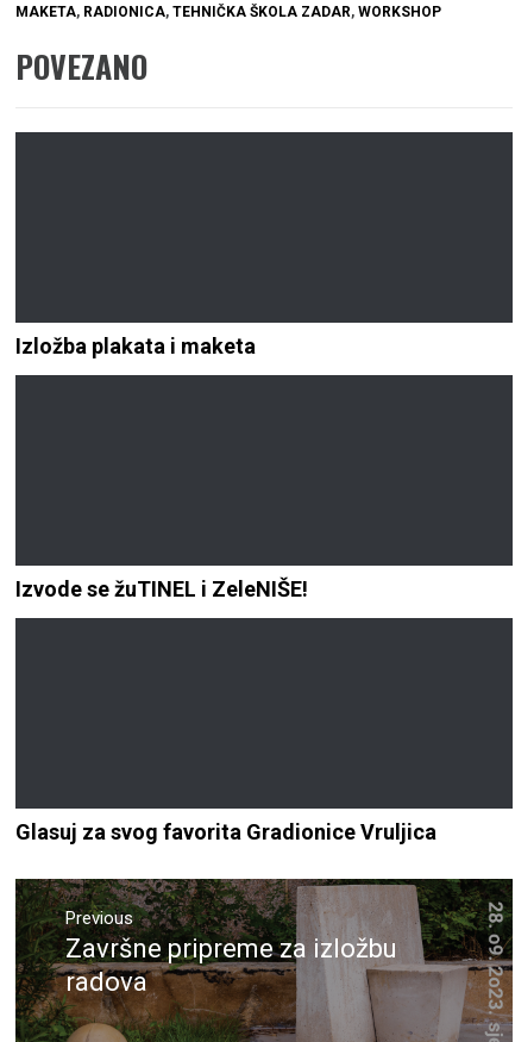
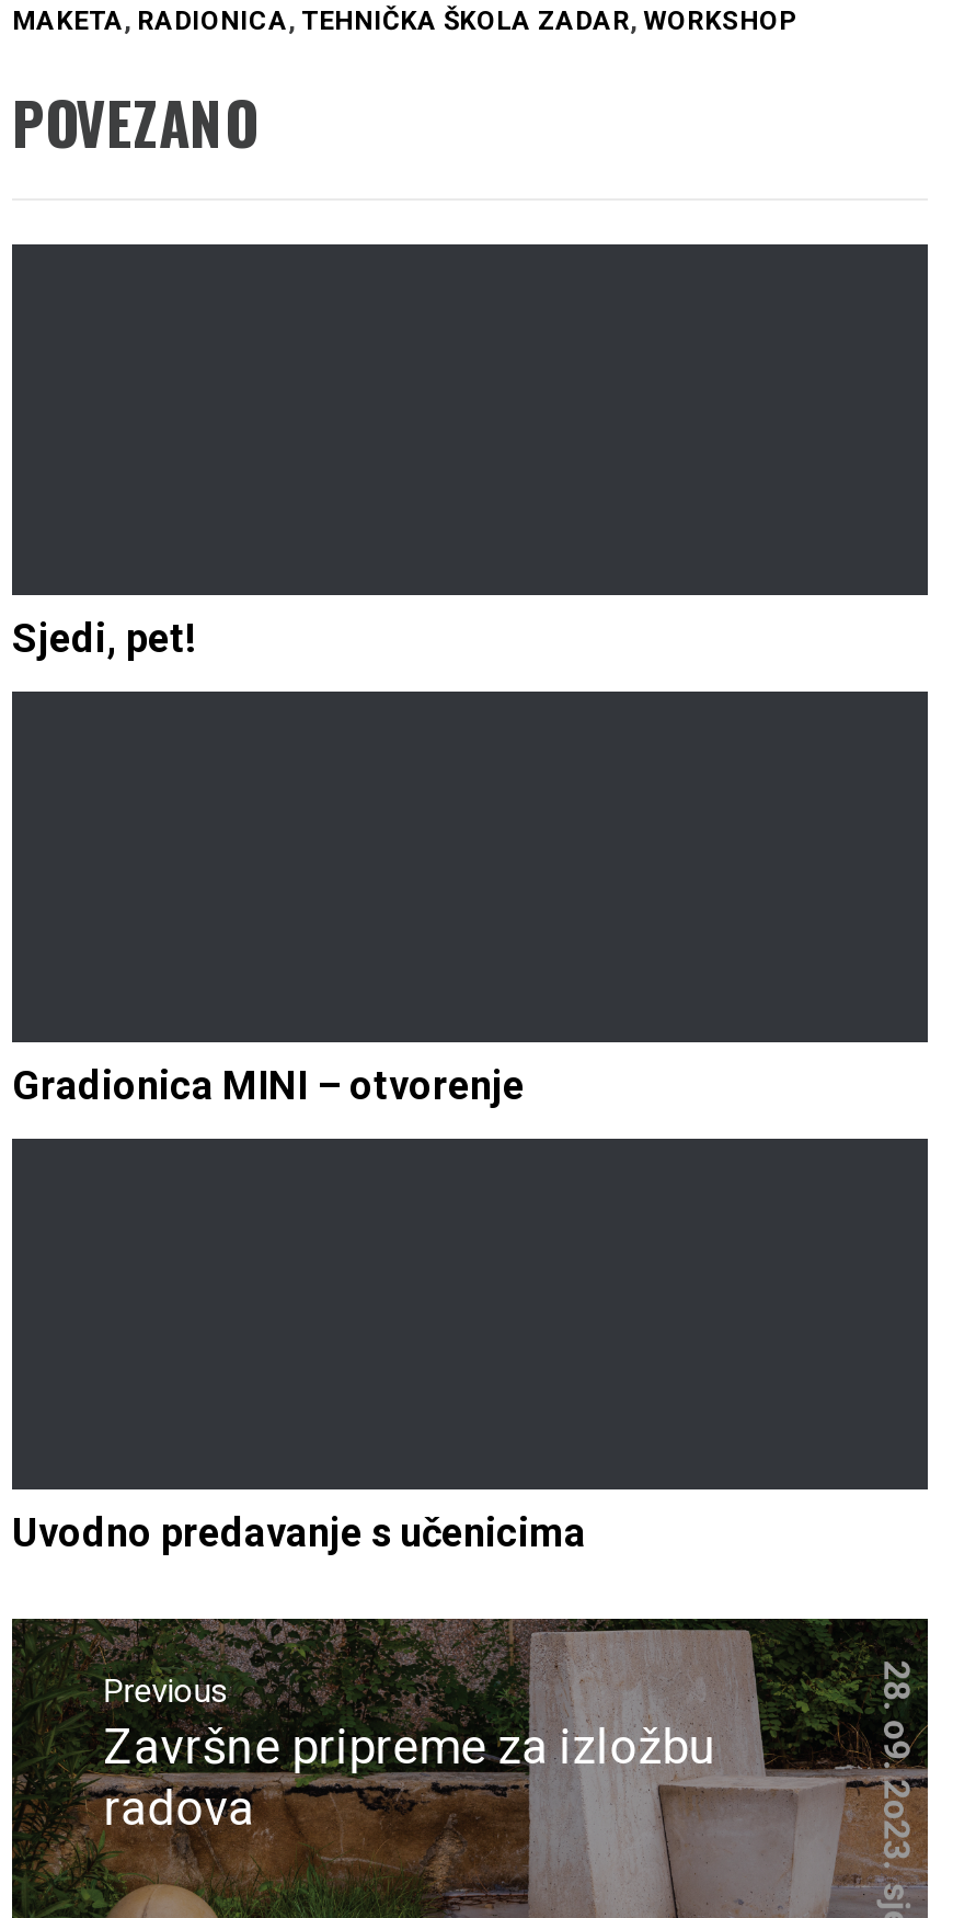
- Izložba plakata i maketa
+ Sjedi, pet!

- Izvode se žuTINEL i ZeleNIŠE!
+ Gradionica MINI – otvorenje

- Glasuj za svog favorita Gradionice Vruljica
+ Uvodno predavanje s učenicima
